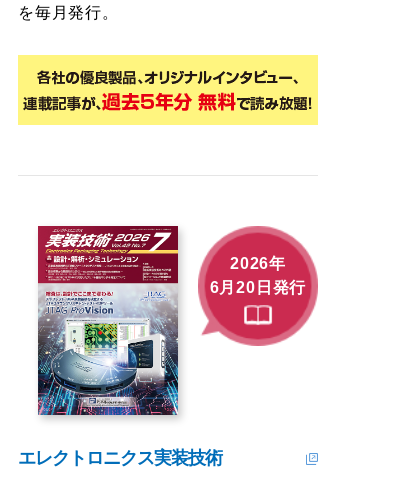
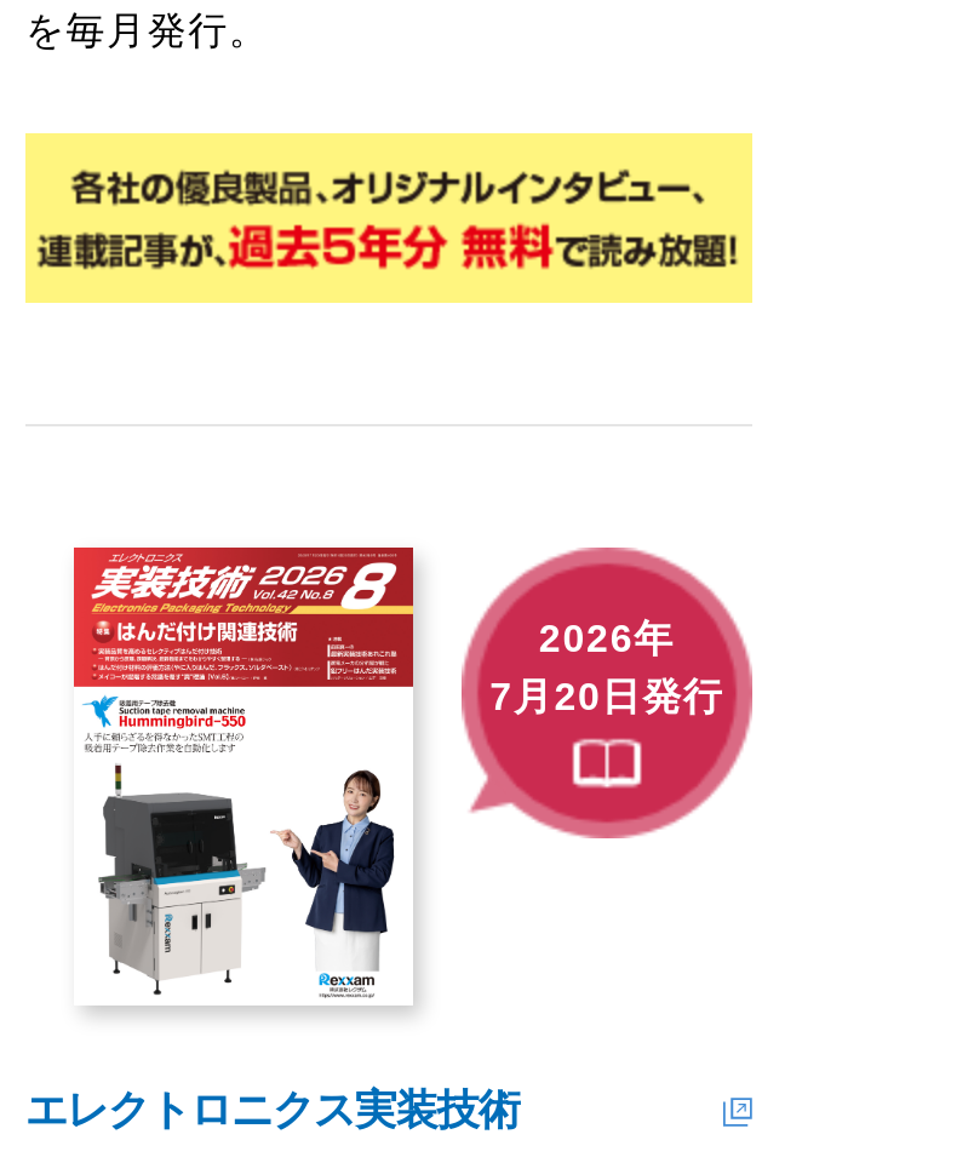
- [image]
- 6月20日発行
+ [image]
+ 7月20日発行
